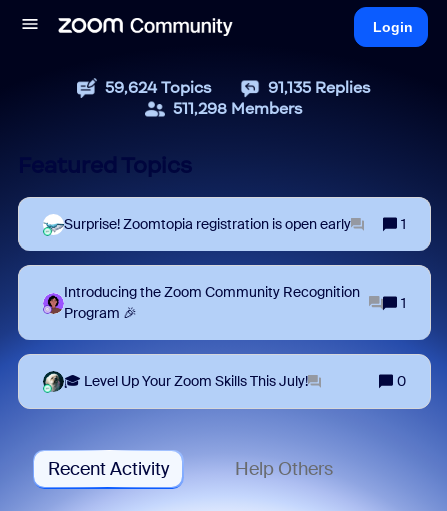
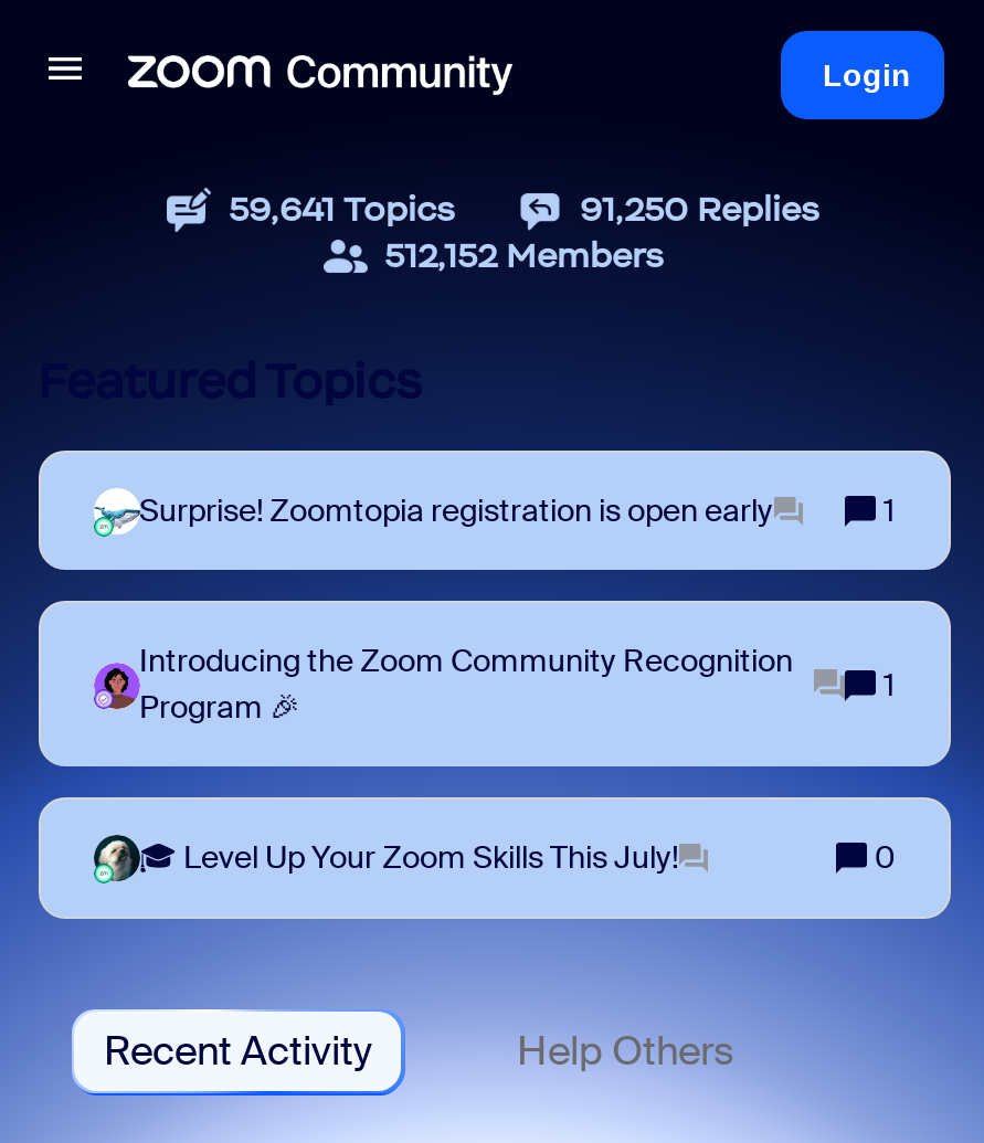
- 59,624 Topics
+ 59,641 Topics

- 91,135 Replies
+ 91,250 Replies

- 511,298 Members
+ 512,152 Members
